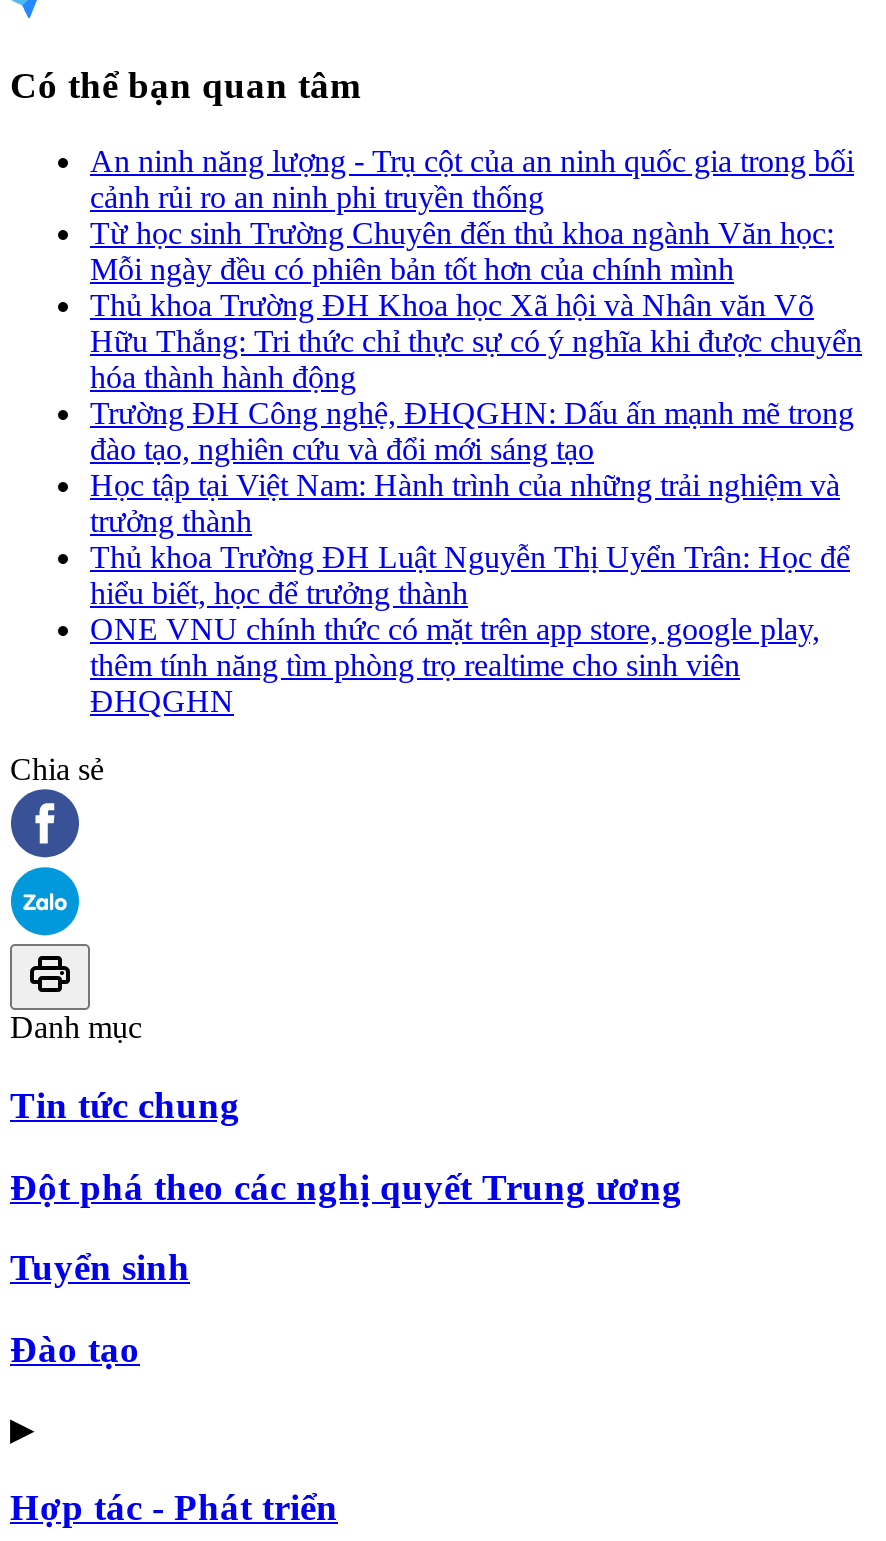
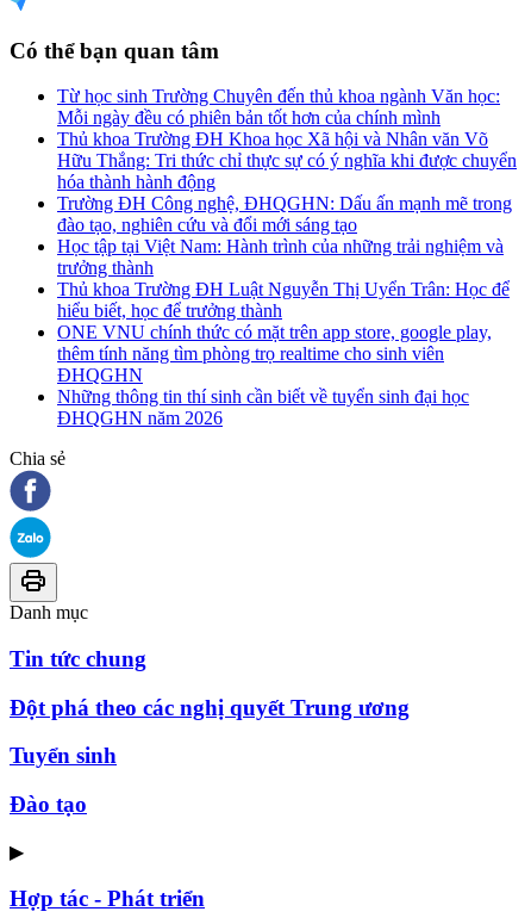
- An ninh năng lượng - Trụ cột của an ninh quốc gia trong bối
- cảnh rủi ro an ninh phi truyền thống

moved up: Từ học sinh Trường Chuyên đến thủ khoa ngành Văn học: | Mỗi ngày đều có phiên bản tốt hơn của chính mình | Thủ khoa Trường ĐH Khoa học Xã hội và Nhân văn Võ | ... | thêm tính năng tìm phòng trọ realtime cho sinh viên | ĐHQGHN

+ Những thông tin thí sinh cần biết về tuyển sinh đại học
+ ĐHQGHN năm 2026
